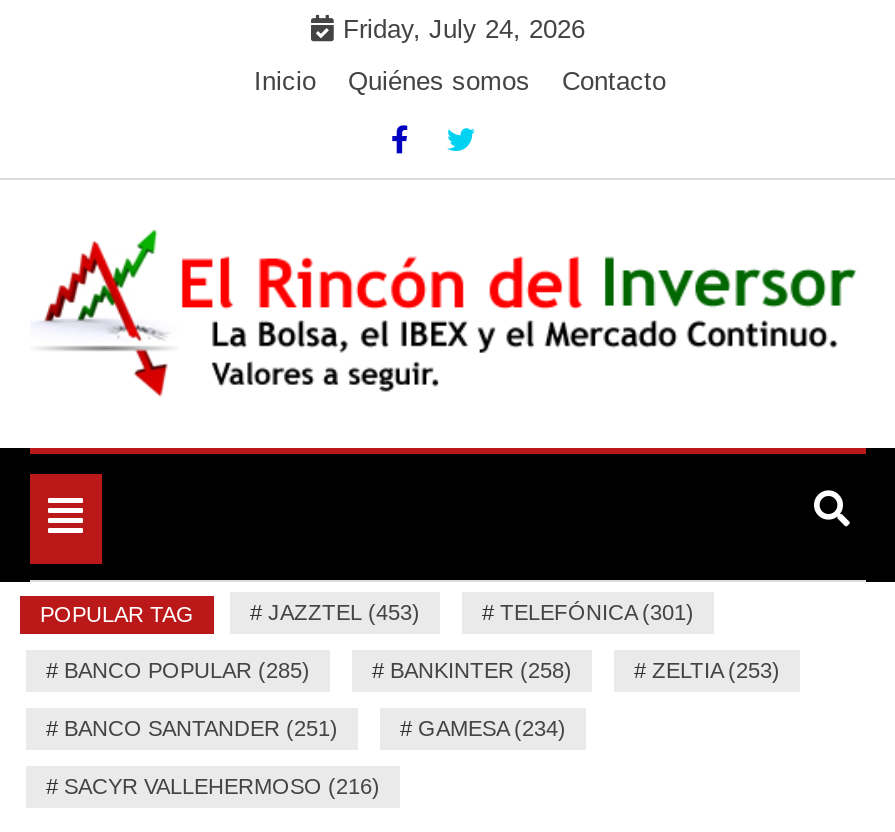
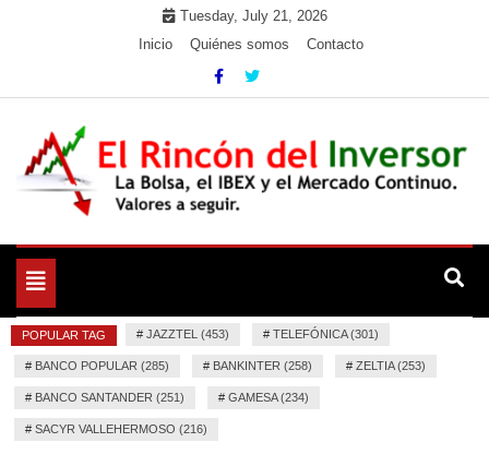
- Friday, July 24, 2026
+ Tuesday, July 21, 2026
